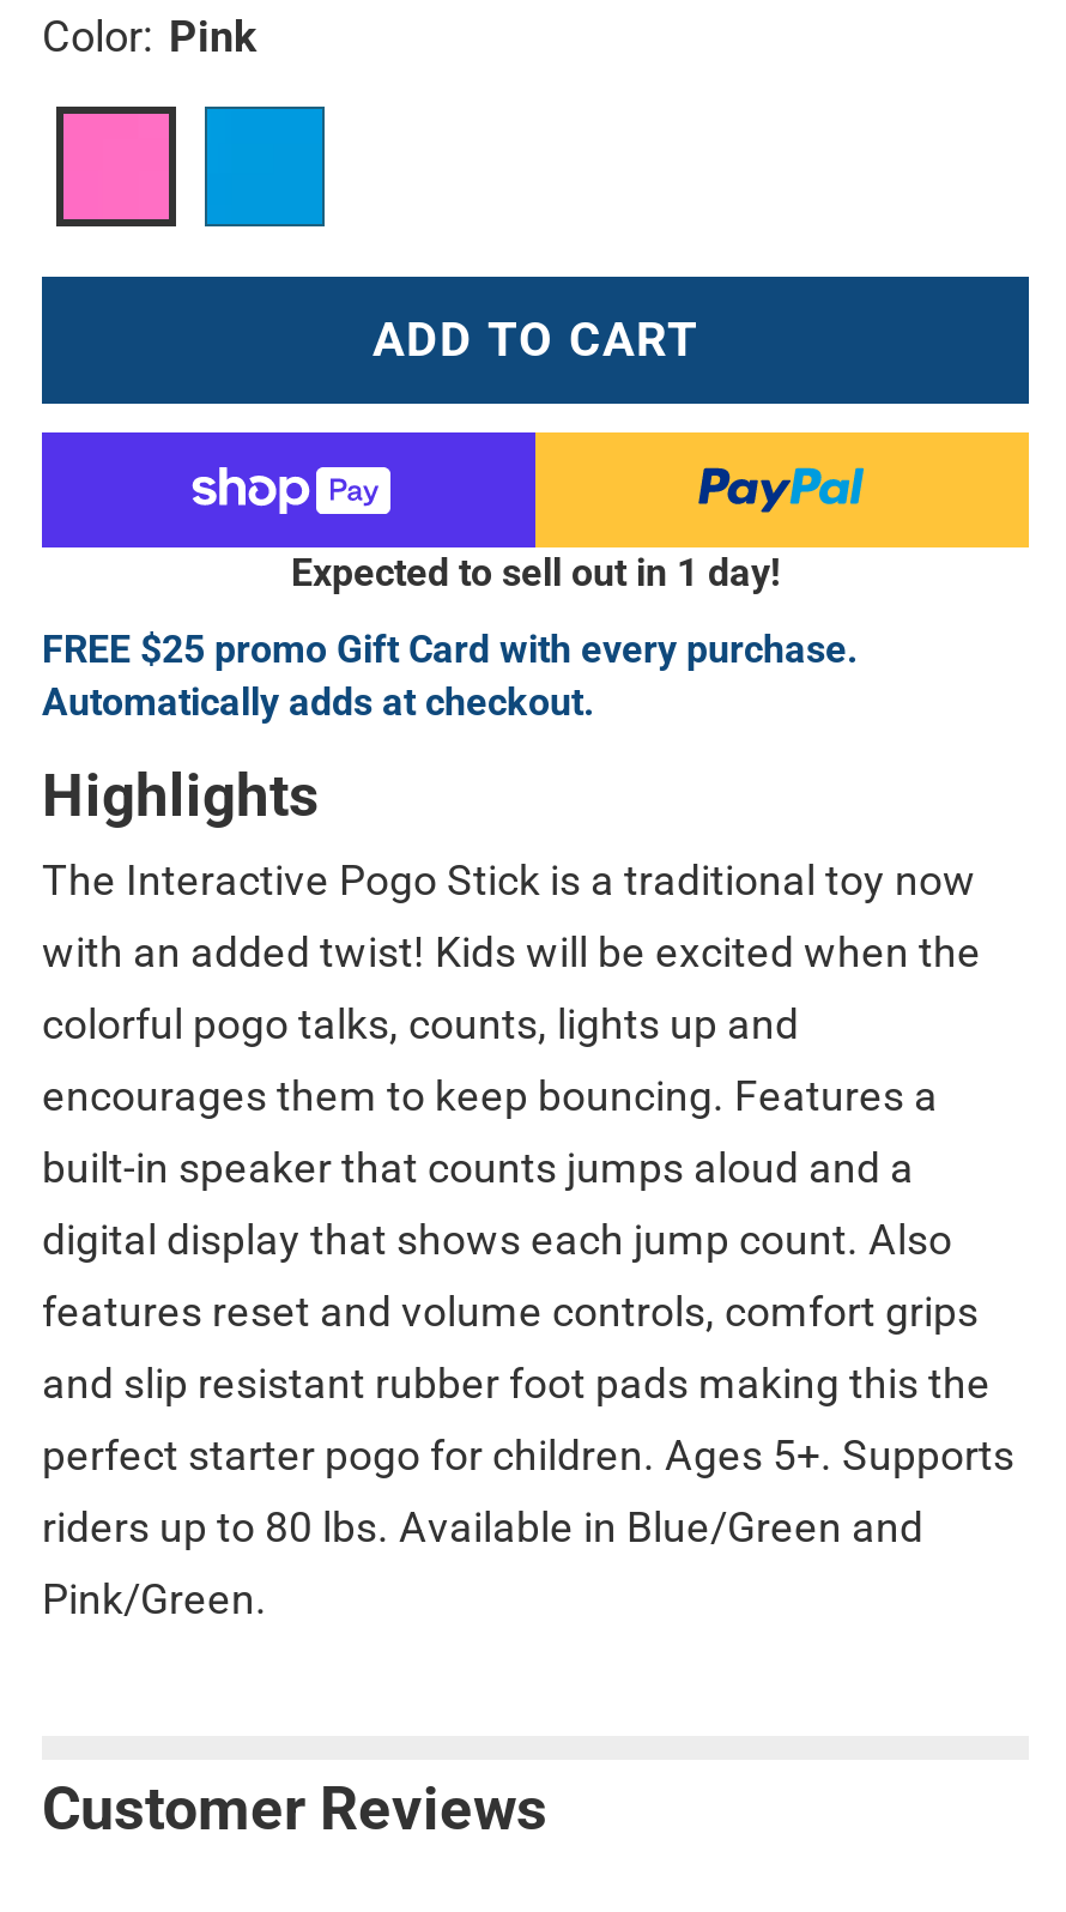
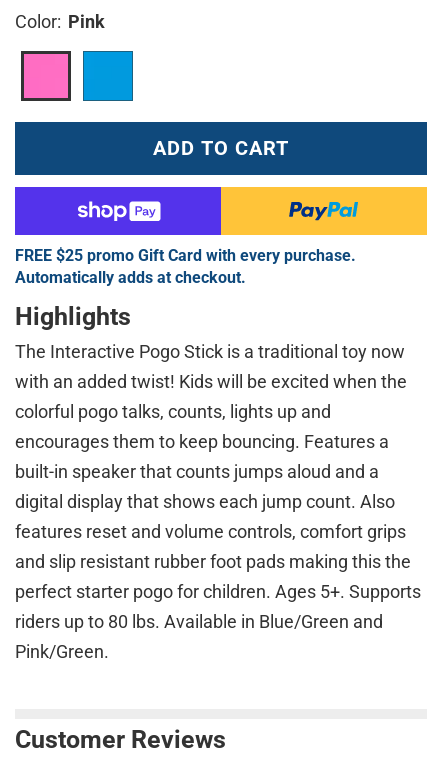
- Expected to sell out in 1 day!
